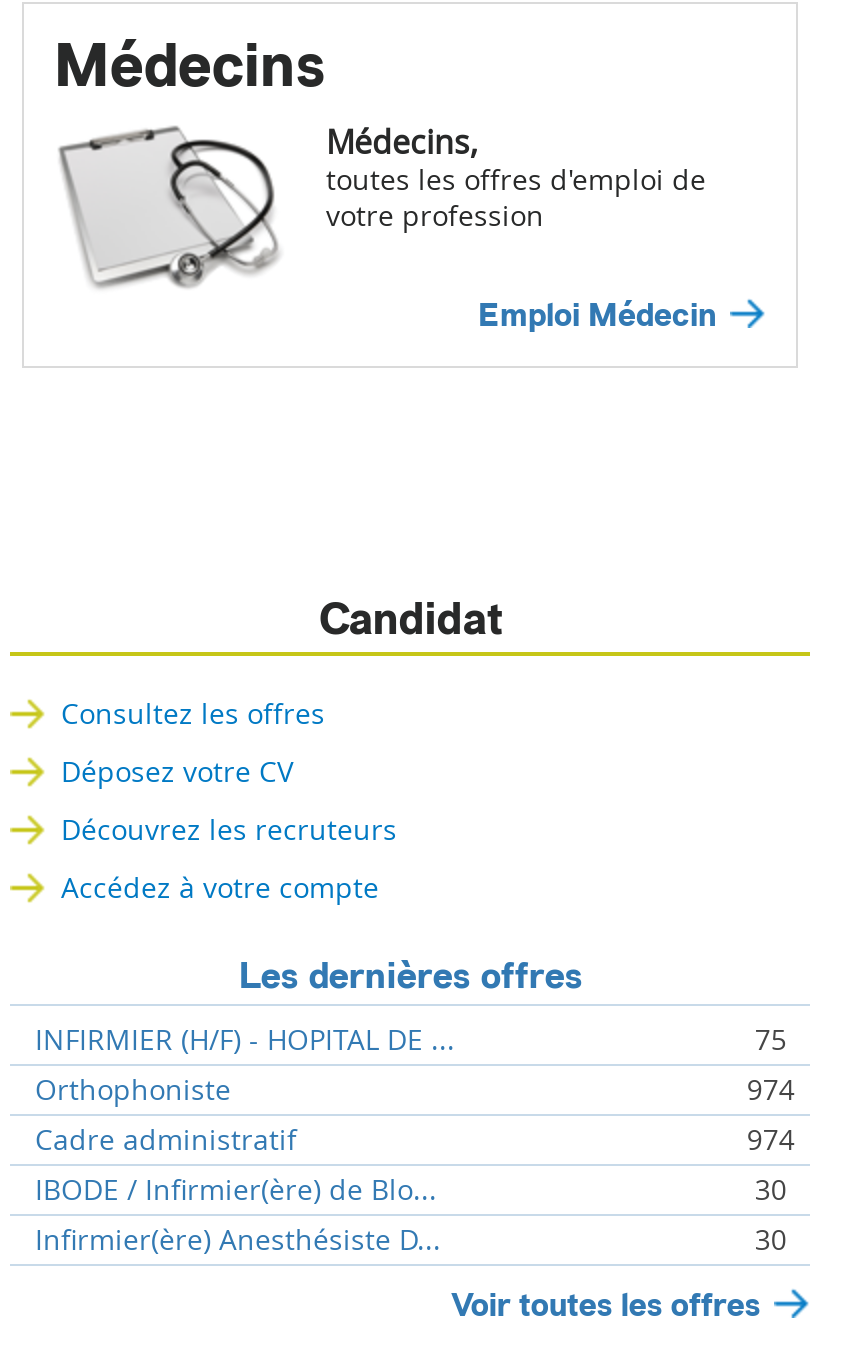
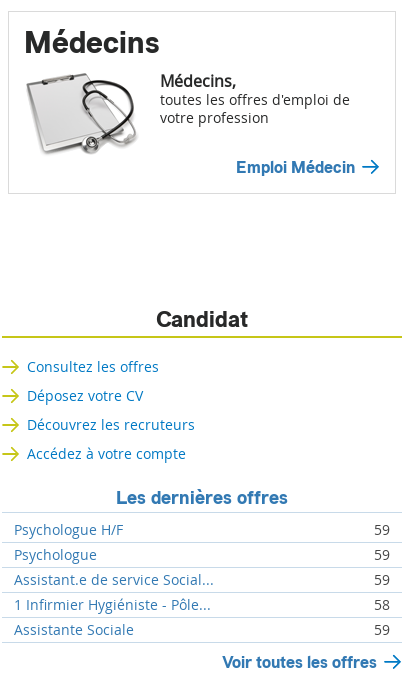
- INFIRMIER (H/F) - HOPITAL DE ...
- 75
- Orthophoniste
- 974
- Cadre administratif
- 974
- IBODE / Infirmier(ère) de Blo...
- 30
- Infirmier(ère) Anesthésiste D...
- 30
+ Psychologue H/F
+ 59
+ Psychologue
+ 59
+ Assistant.e de service Social...
+ 59
+ 1 Infirmier Hygiéniste - Pôle...
+ 58
+ Assistante Sociale
+ 59
